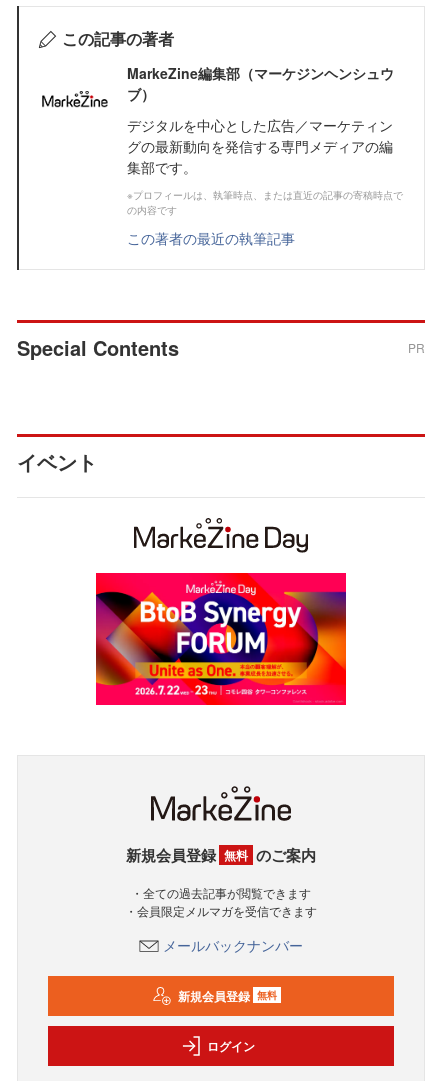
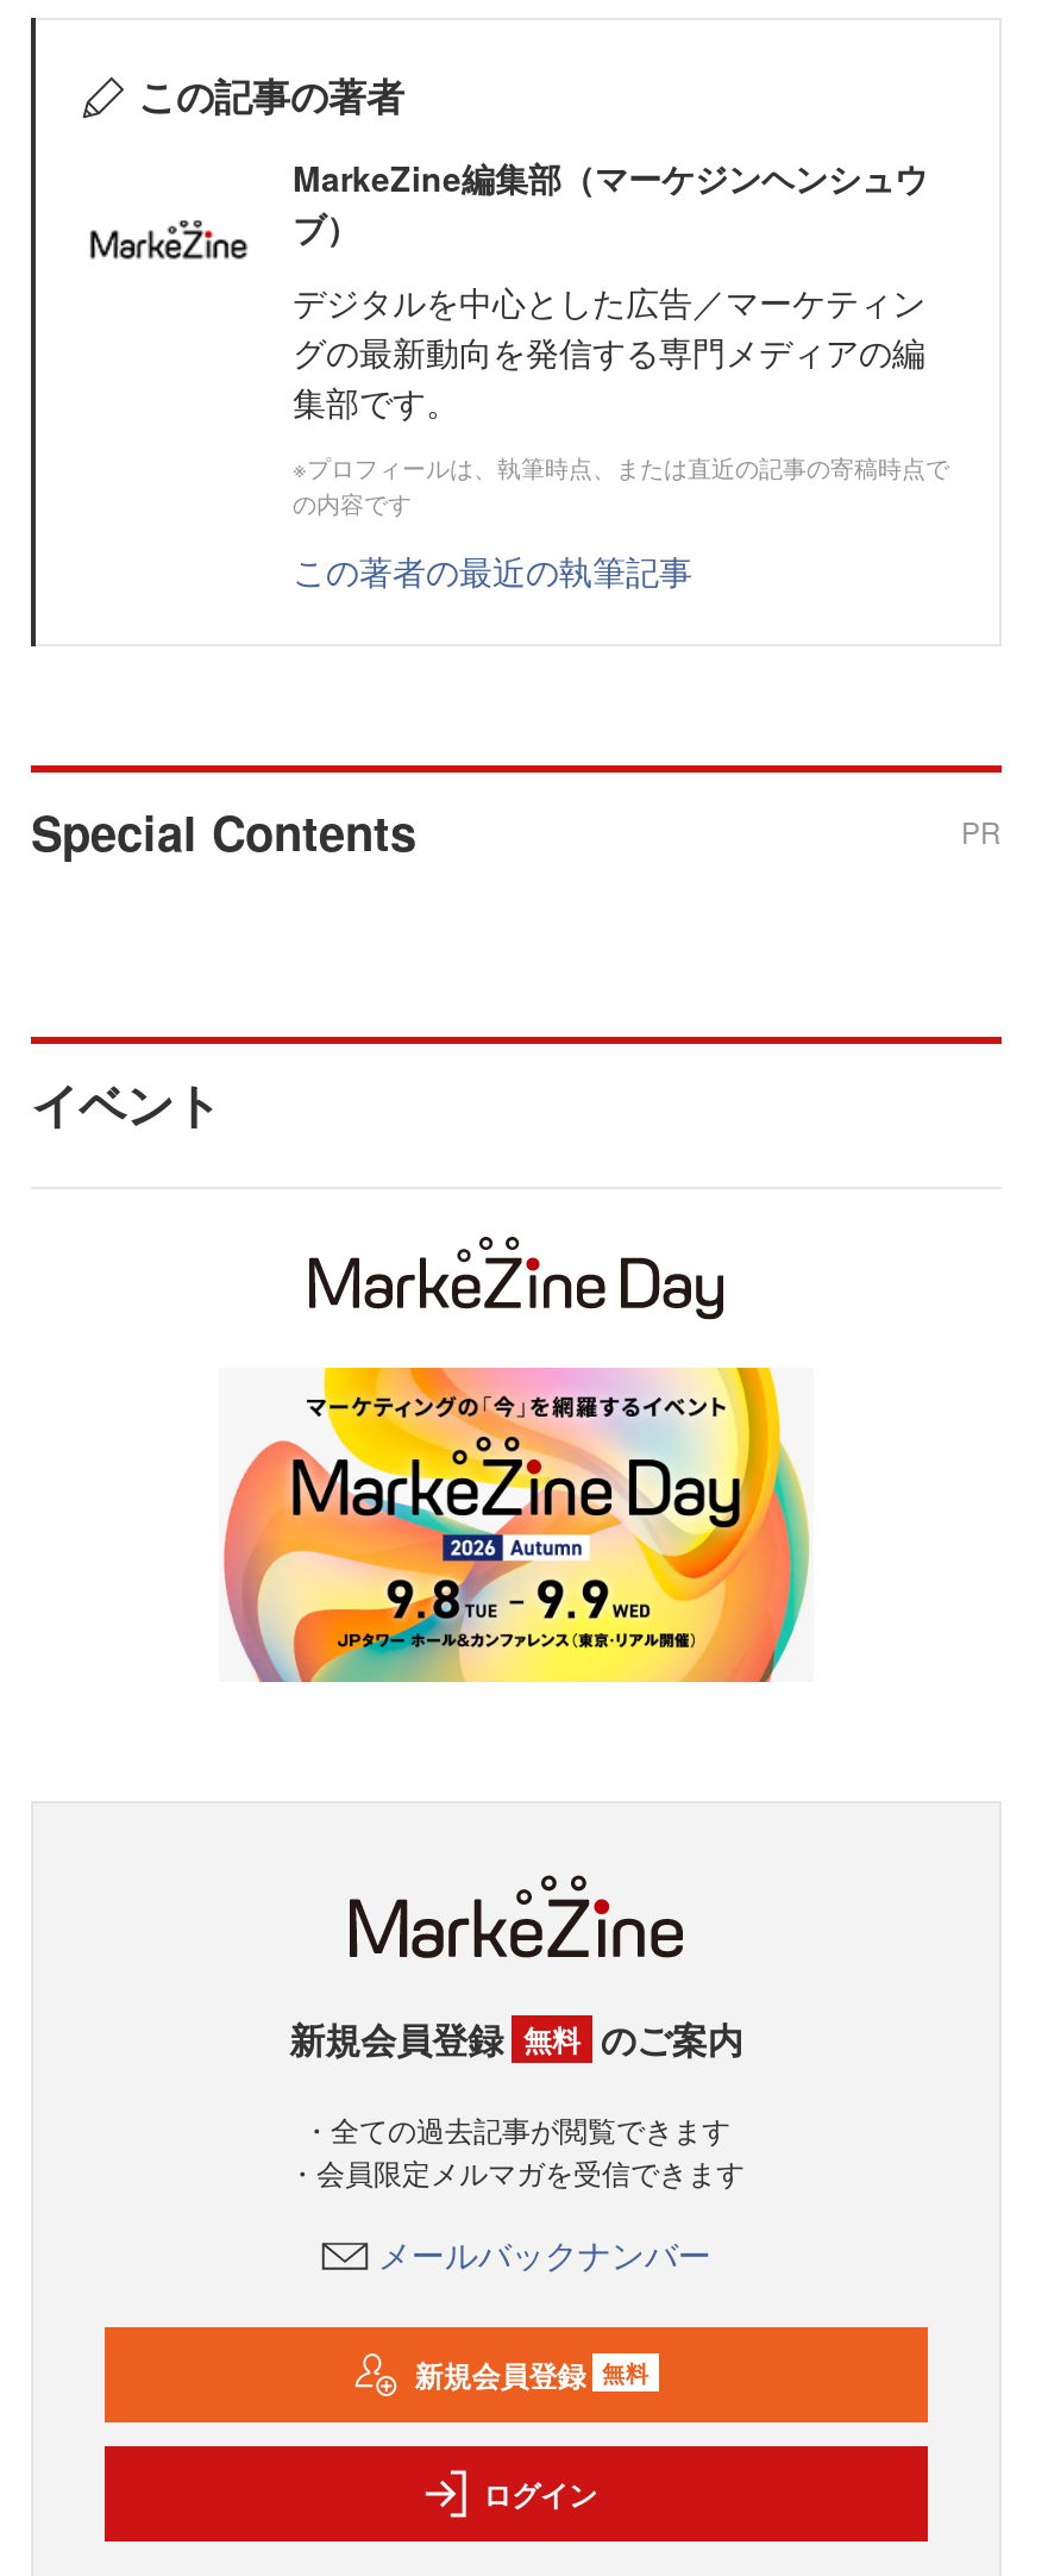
- [image]
+ [image]
